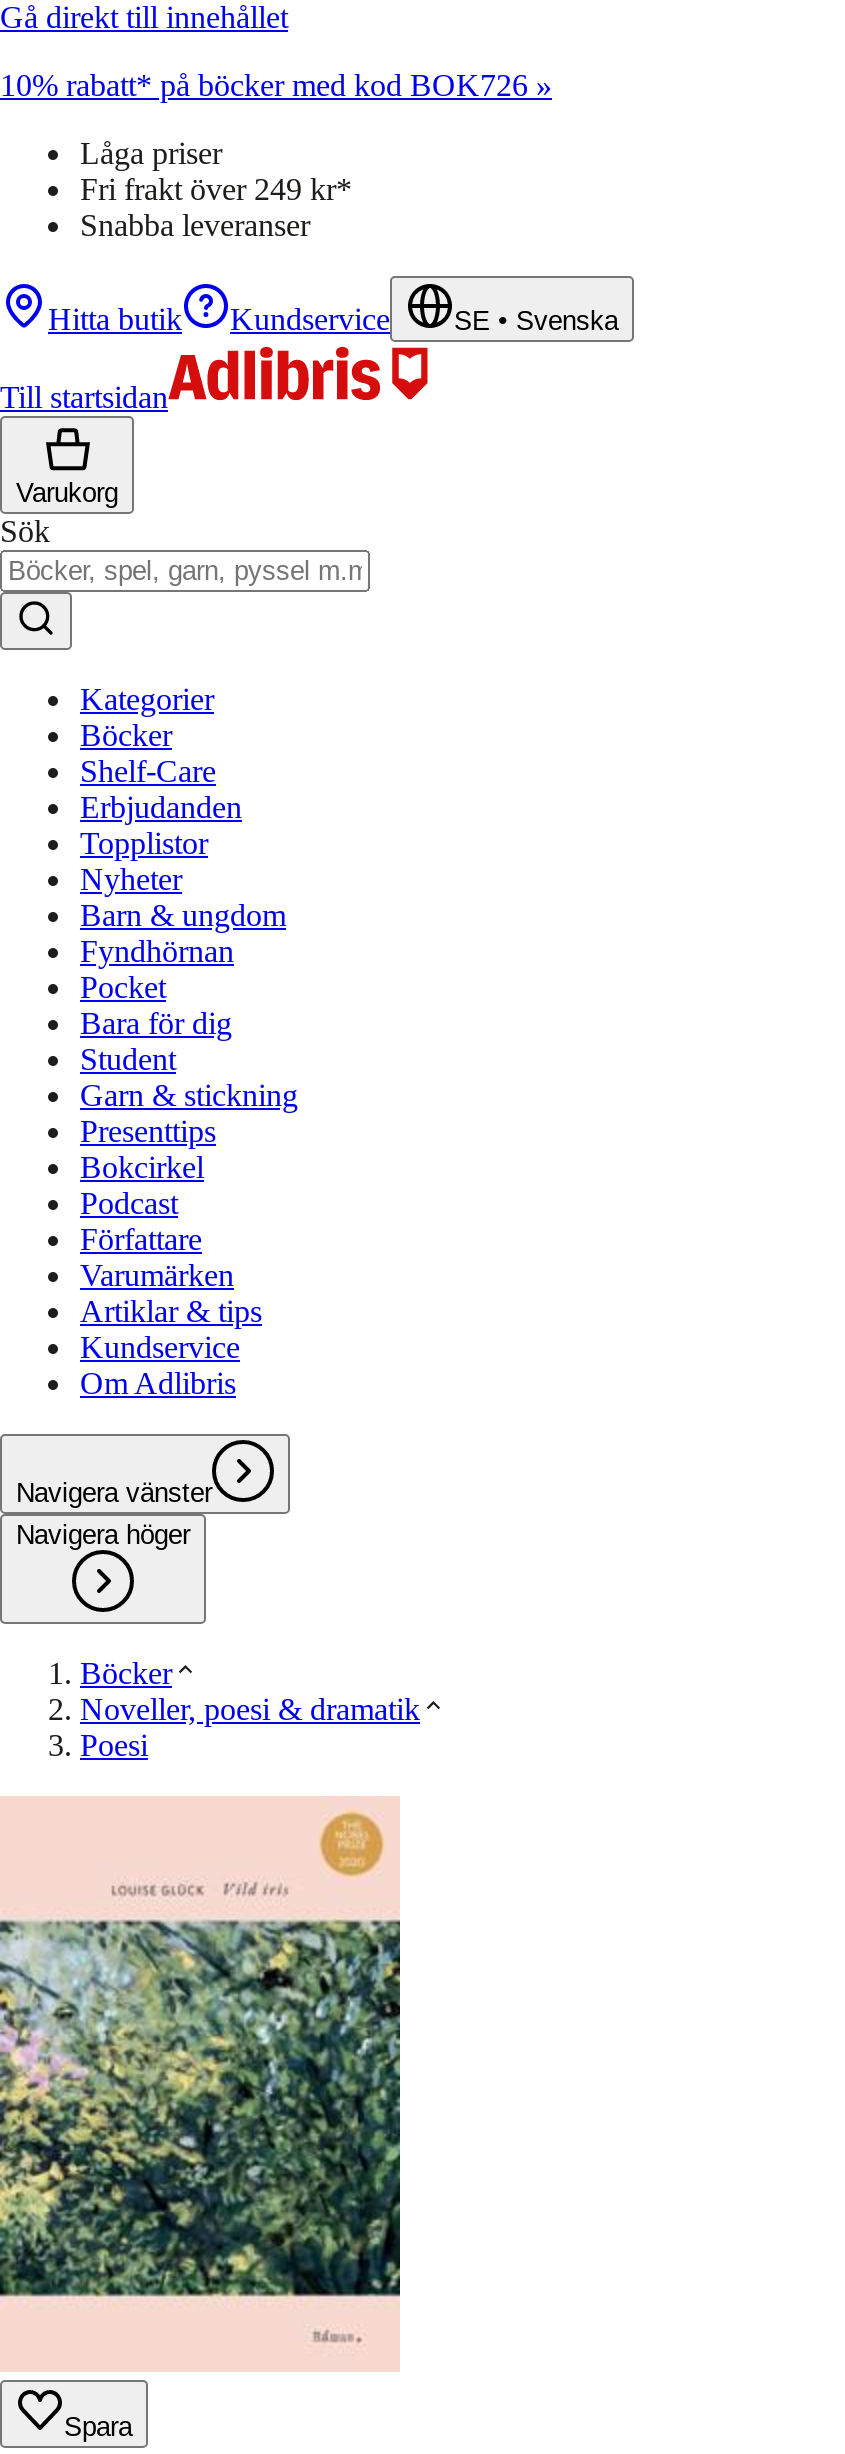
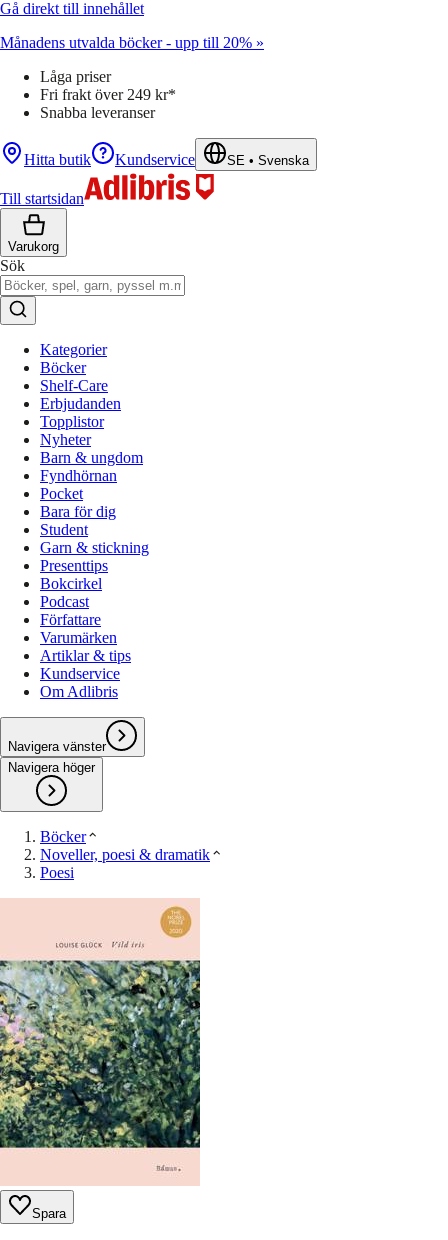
- 10% rabatt* på böcker med kod BOK726 »
+ Månadens utvalda böcker - upp till 20% »
